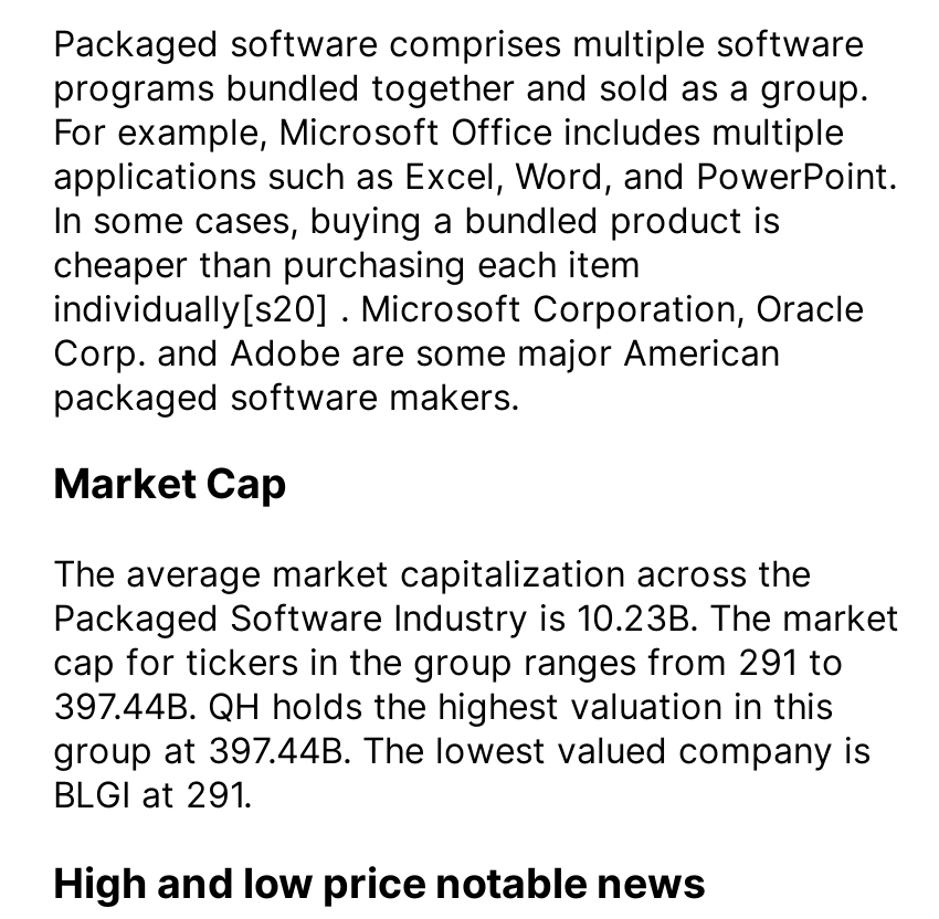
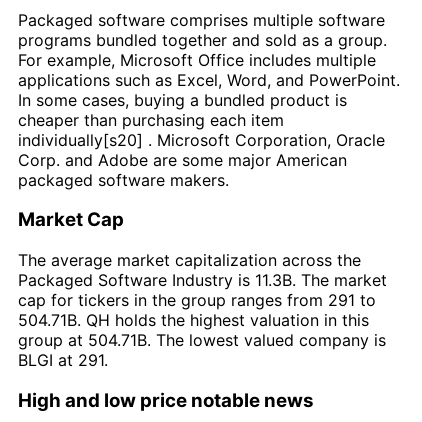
- Packaged Software Industry is 10.23B. The market
+ Packaged Software Industry is 11.3B. The market

- 397.44B. QH holds the highest valuation in this
+ 504.71B. QH holds the highest valuation in this

- group at 397.44B. The lowest valued company is
+ group at 504.71B. The lowest valued company is
